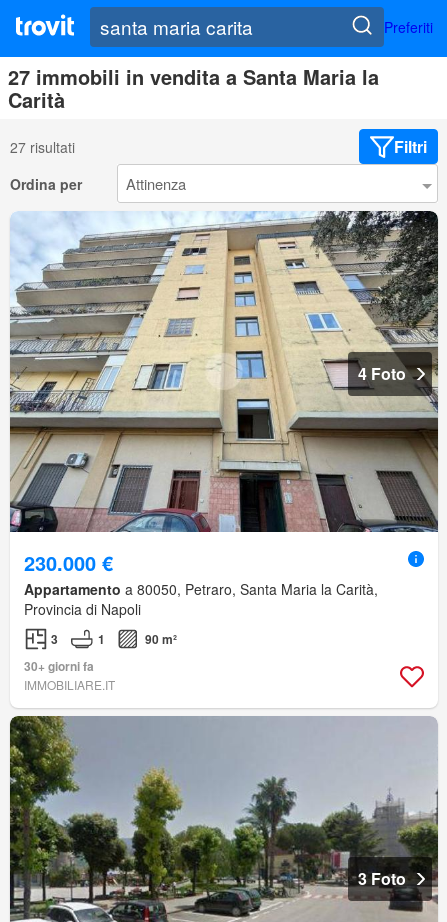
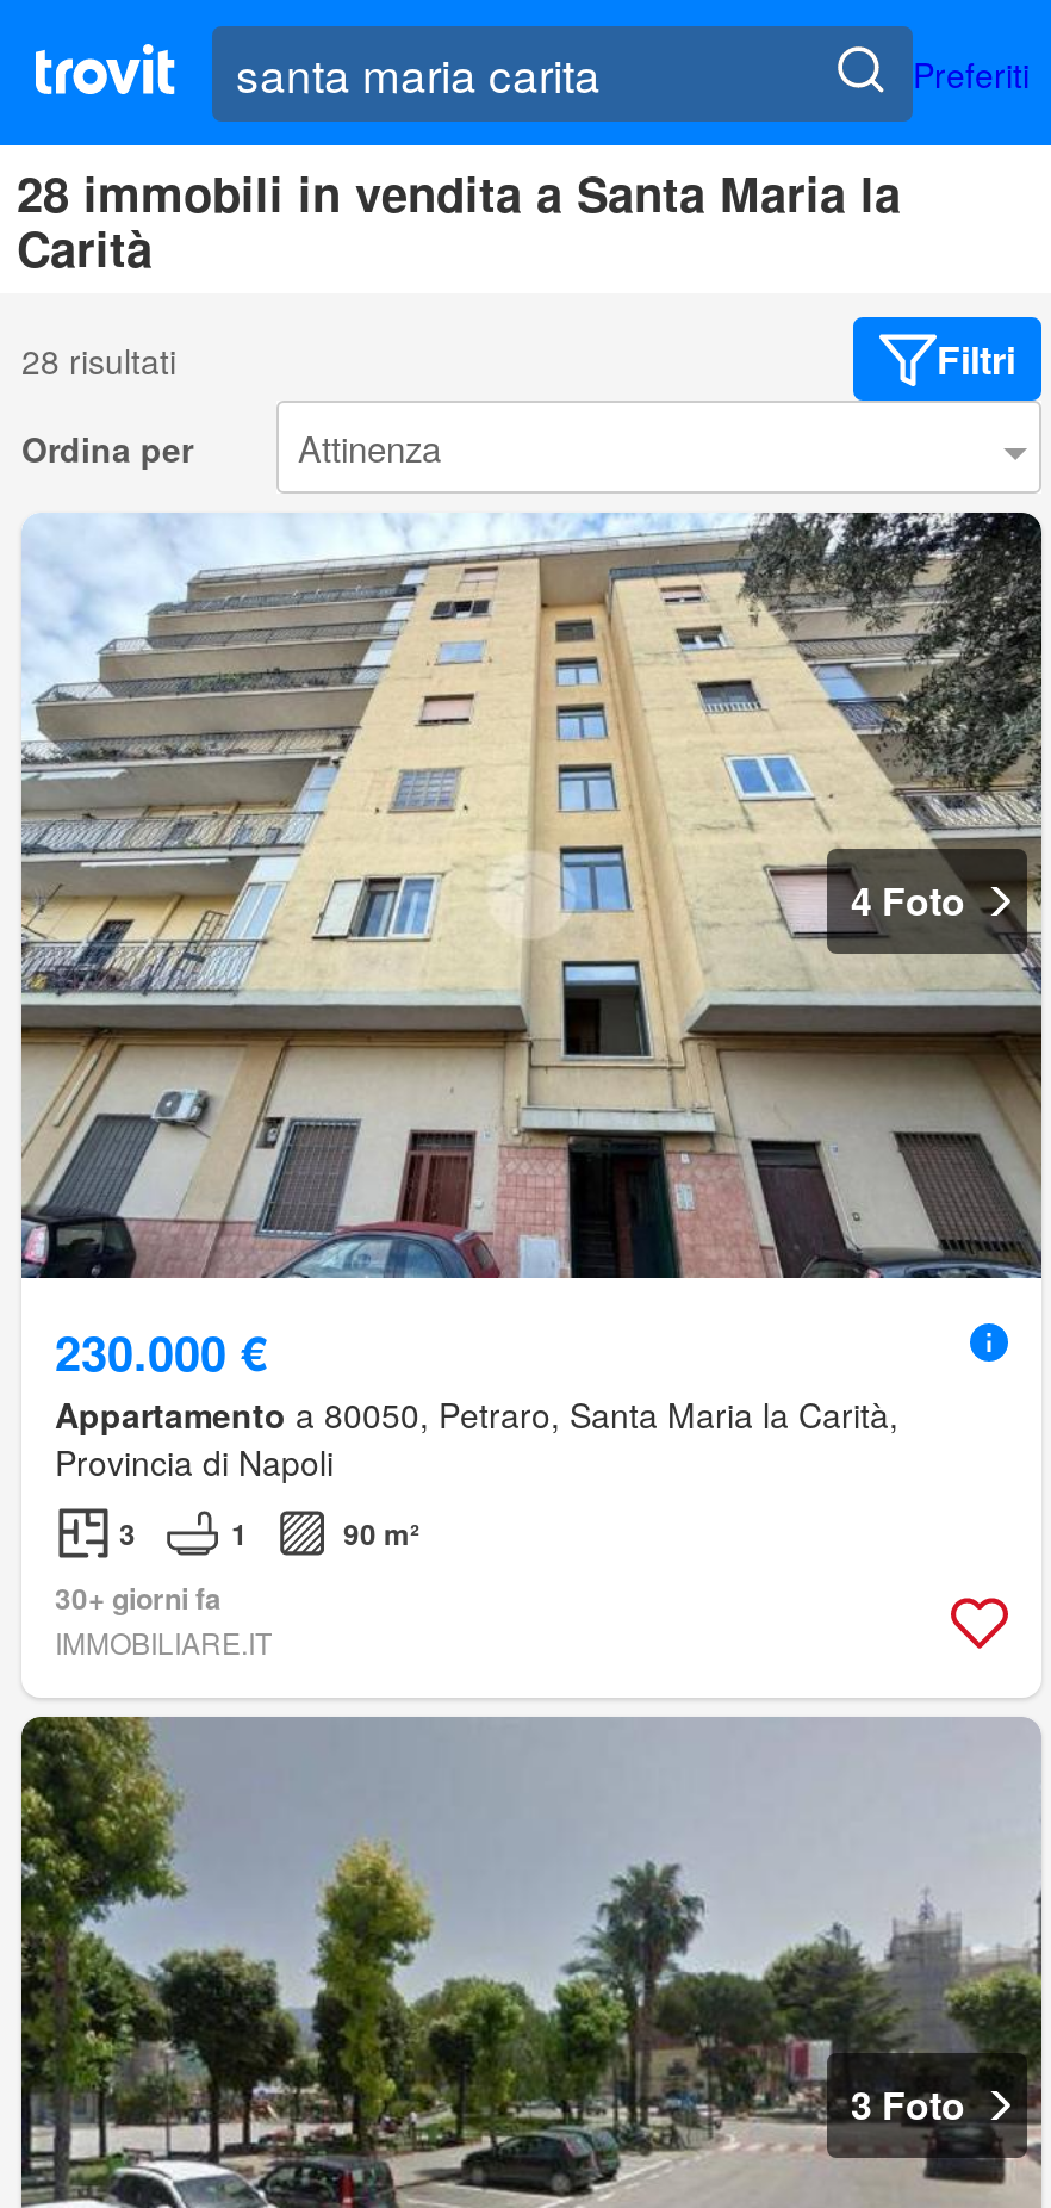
- 27 immobili in vendita a Santa Maria la
+ 28 immobili in vendita a Santa Maria la

- 27 risultati
+ 28 risultati
